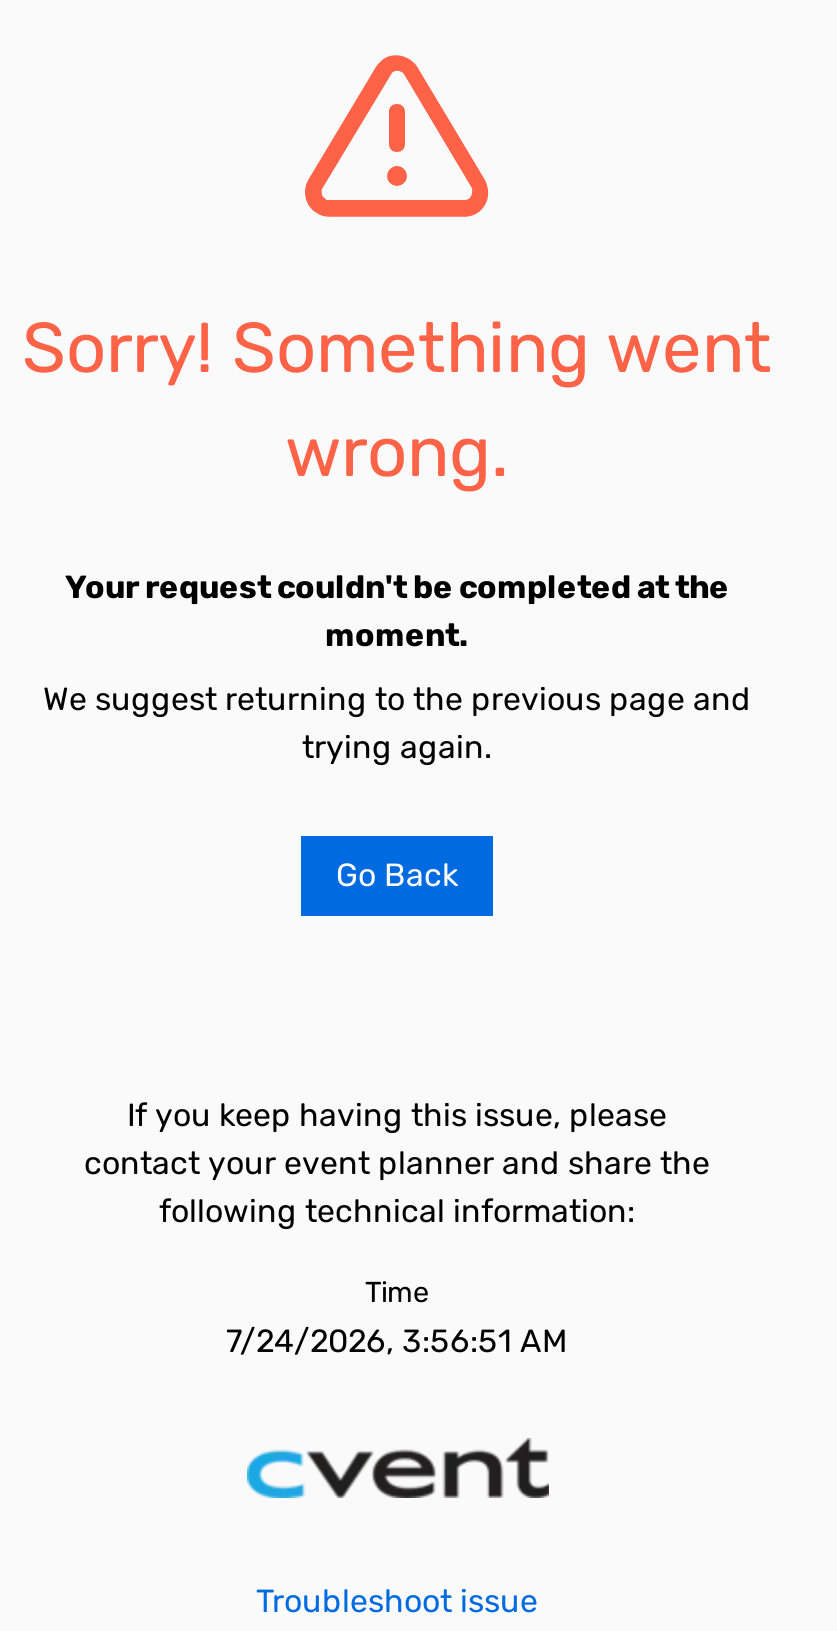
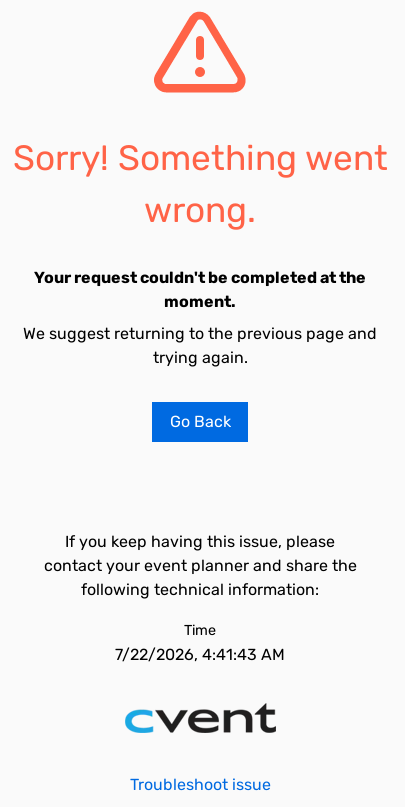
- 7/24/2026, 3:56:51 AM
+ 7/22/2026, 4:41:43 AM
